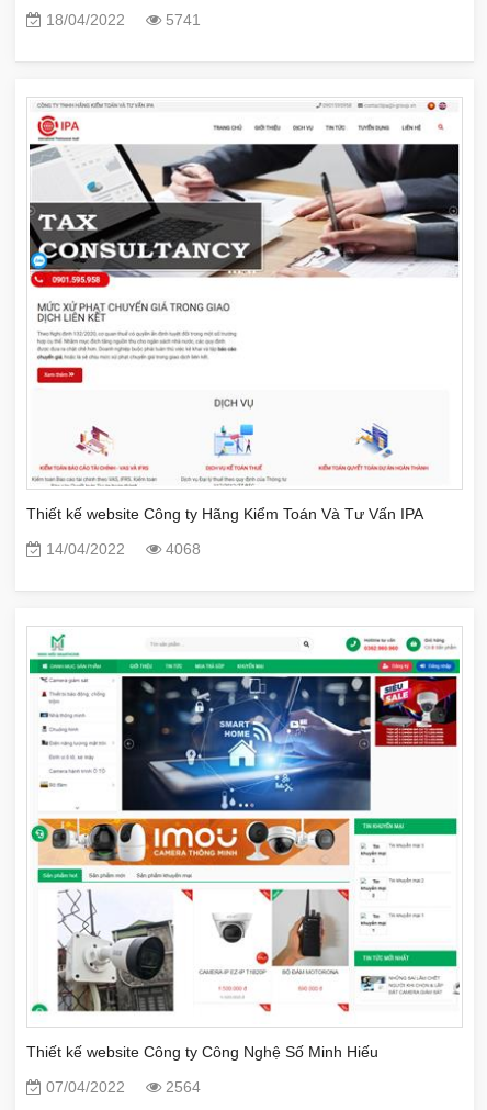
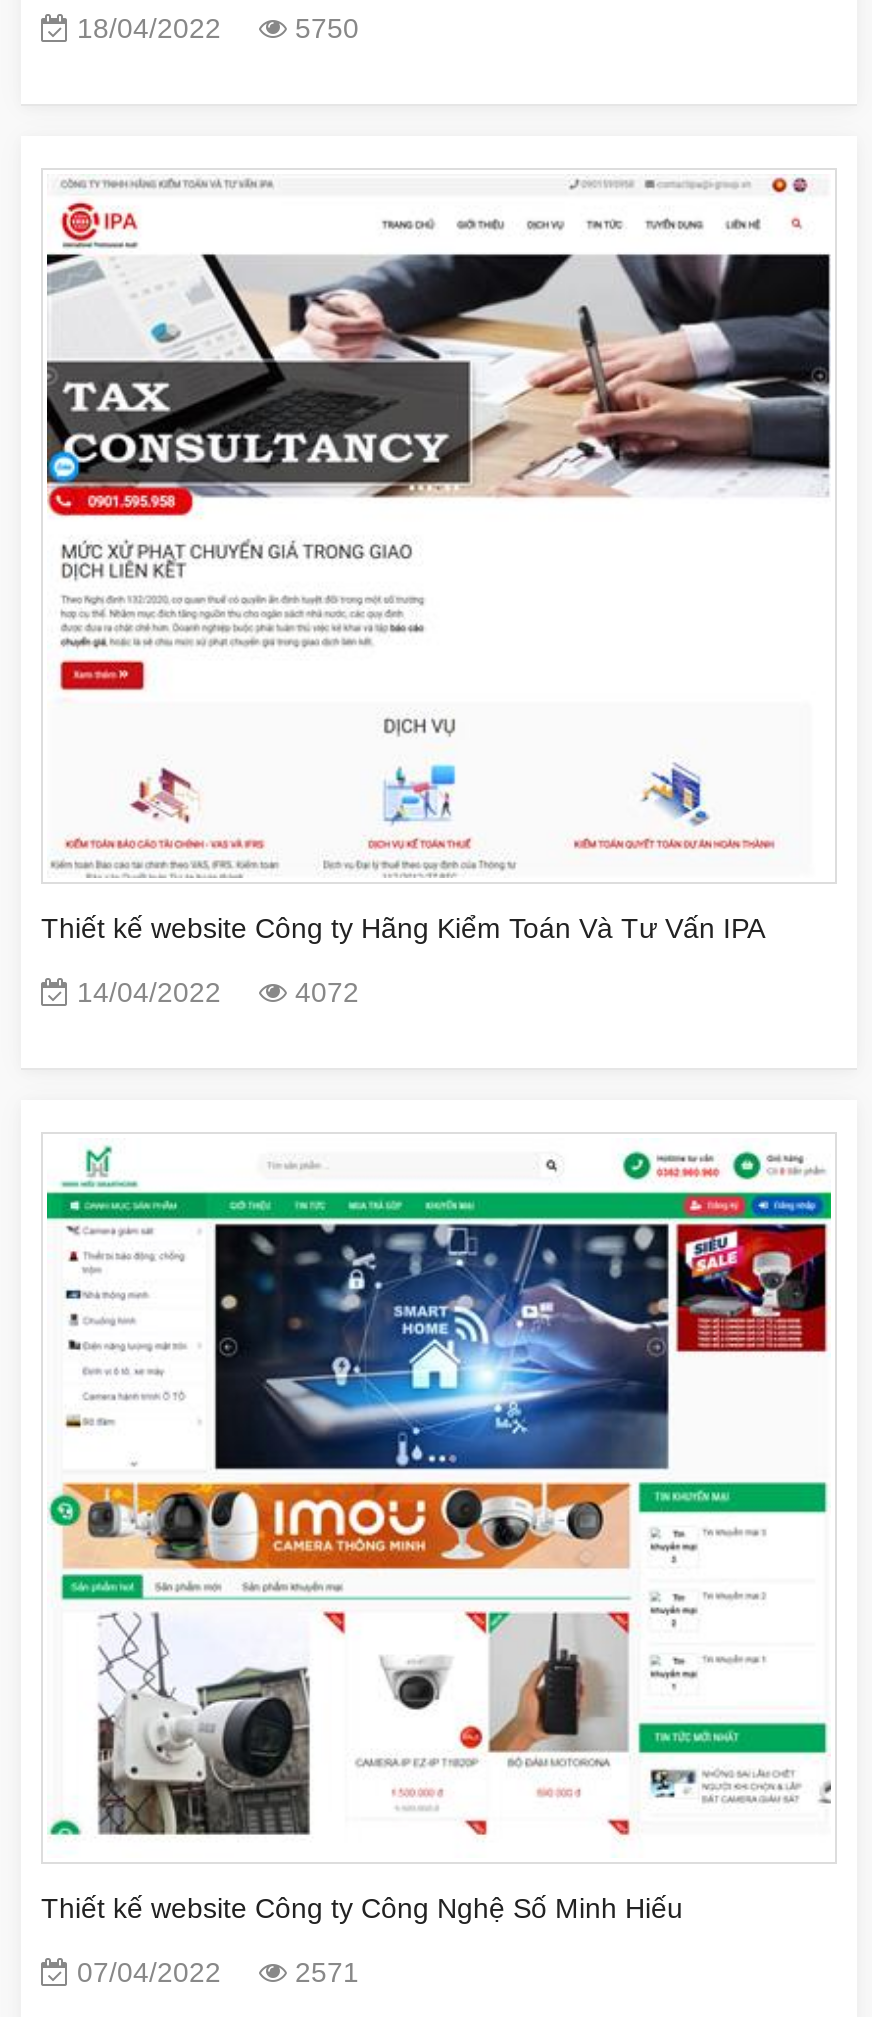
- 5741
+ 5750

- 4068
+ 4072

- 2564
+ 2571
